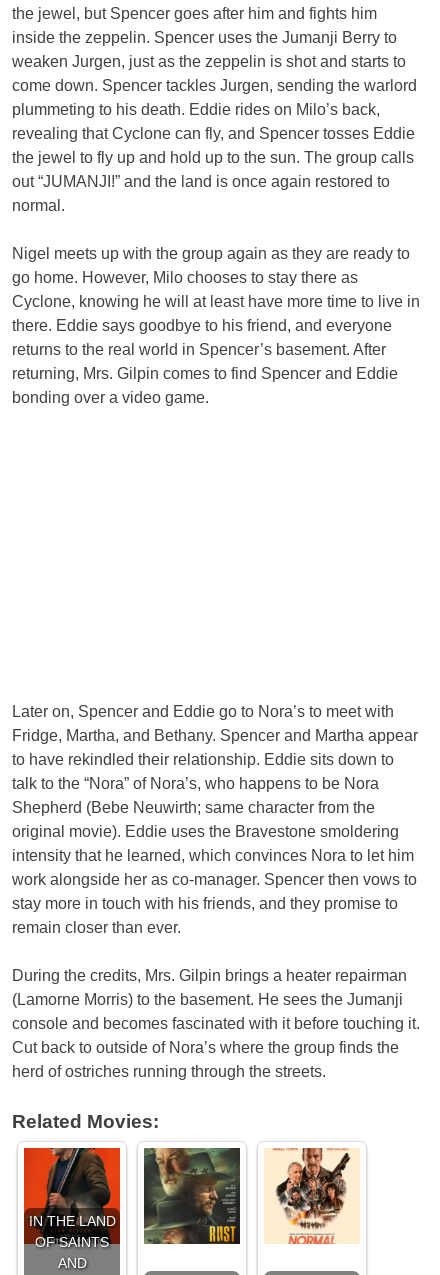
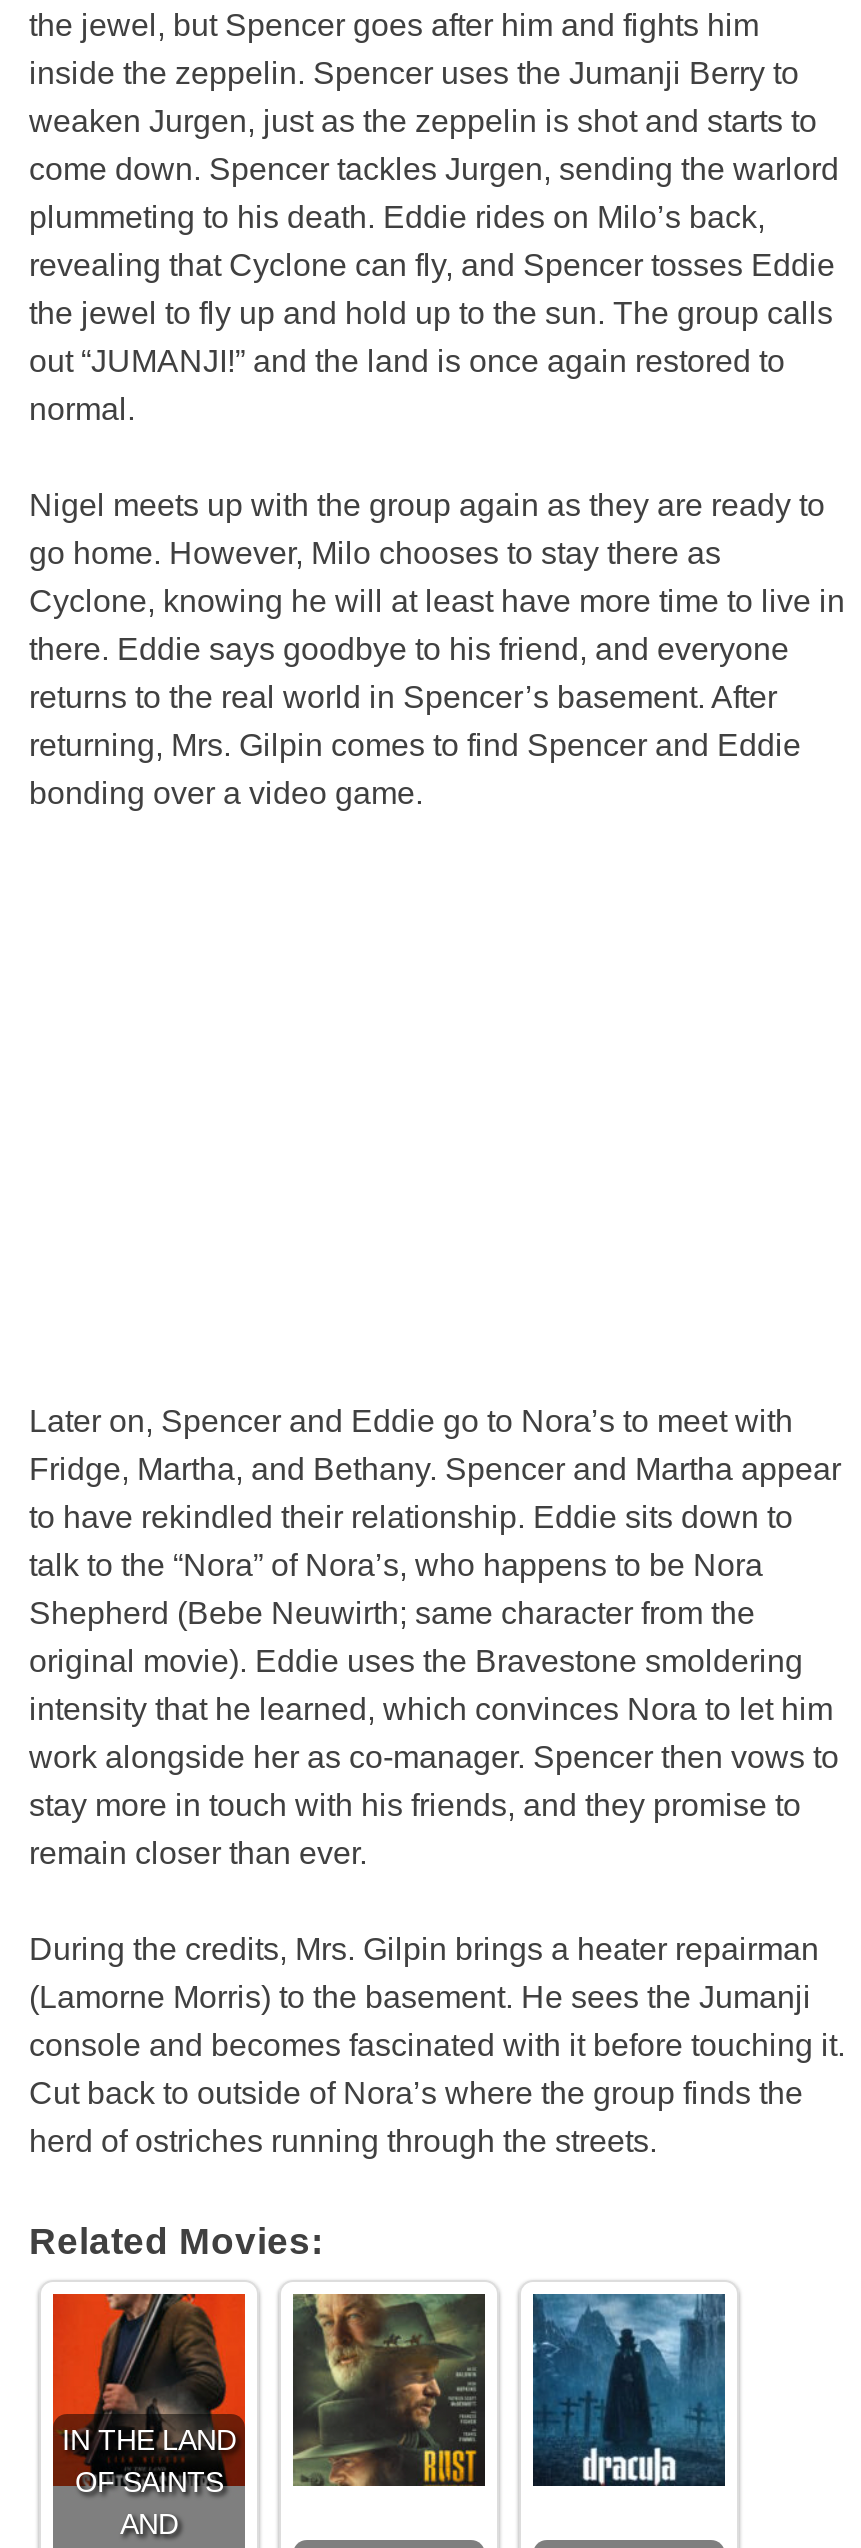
- [image]
+ [image]
